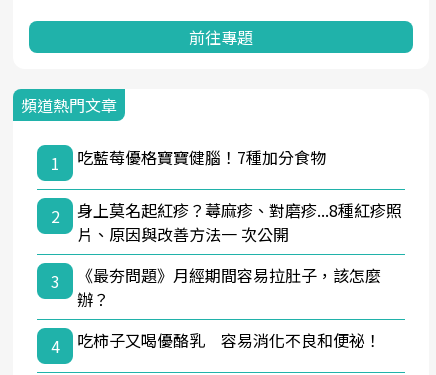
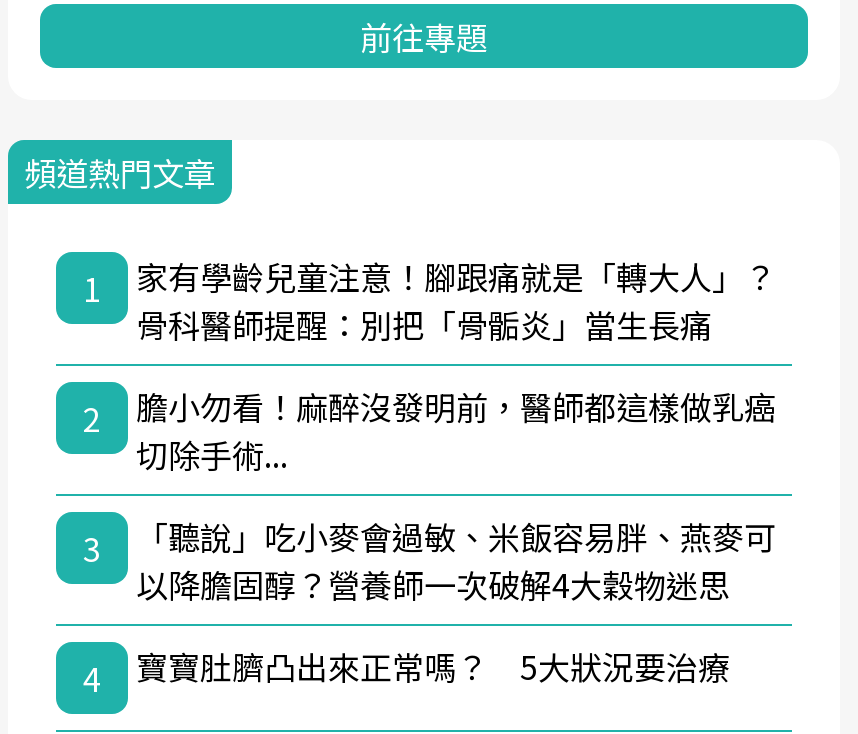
- 吃藍莓優格寶寶健腦！7種加分食物
+ 家有學齡兒童注意！腳跟痛就是「轉大人」？
+ 骨科醫師提醒：別把「骨骺炎」當生長痛

- 身上莫名起紅疹？蕁麻疹、對磨疹...8種紅疹照
- 片、原因與改善方法一 次公開
+ 膽小勿看！麻醉沒發明前，醫師都這樣做乳癌
+ 切除手術...

- 《最夯問題》月經期間容易拉肚子，該怎麼
- 辦？
+ 「聽說」吃小麥會過敏、米飯容易胖、燕麥可
+ 以降膽固醇？營養師一次破解4大穀物迷思

- 吃柿子又喝優酪乳 容易消化不良和便祕！
+ 寶寶肚臍凸出來正常嗎？ 5大狀況要治療
